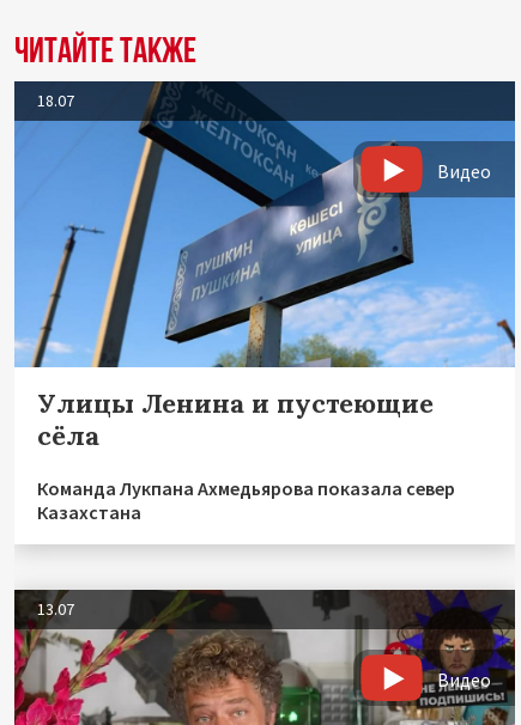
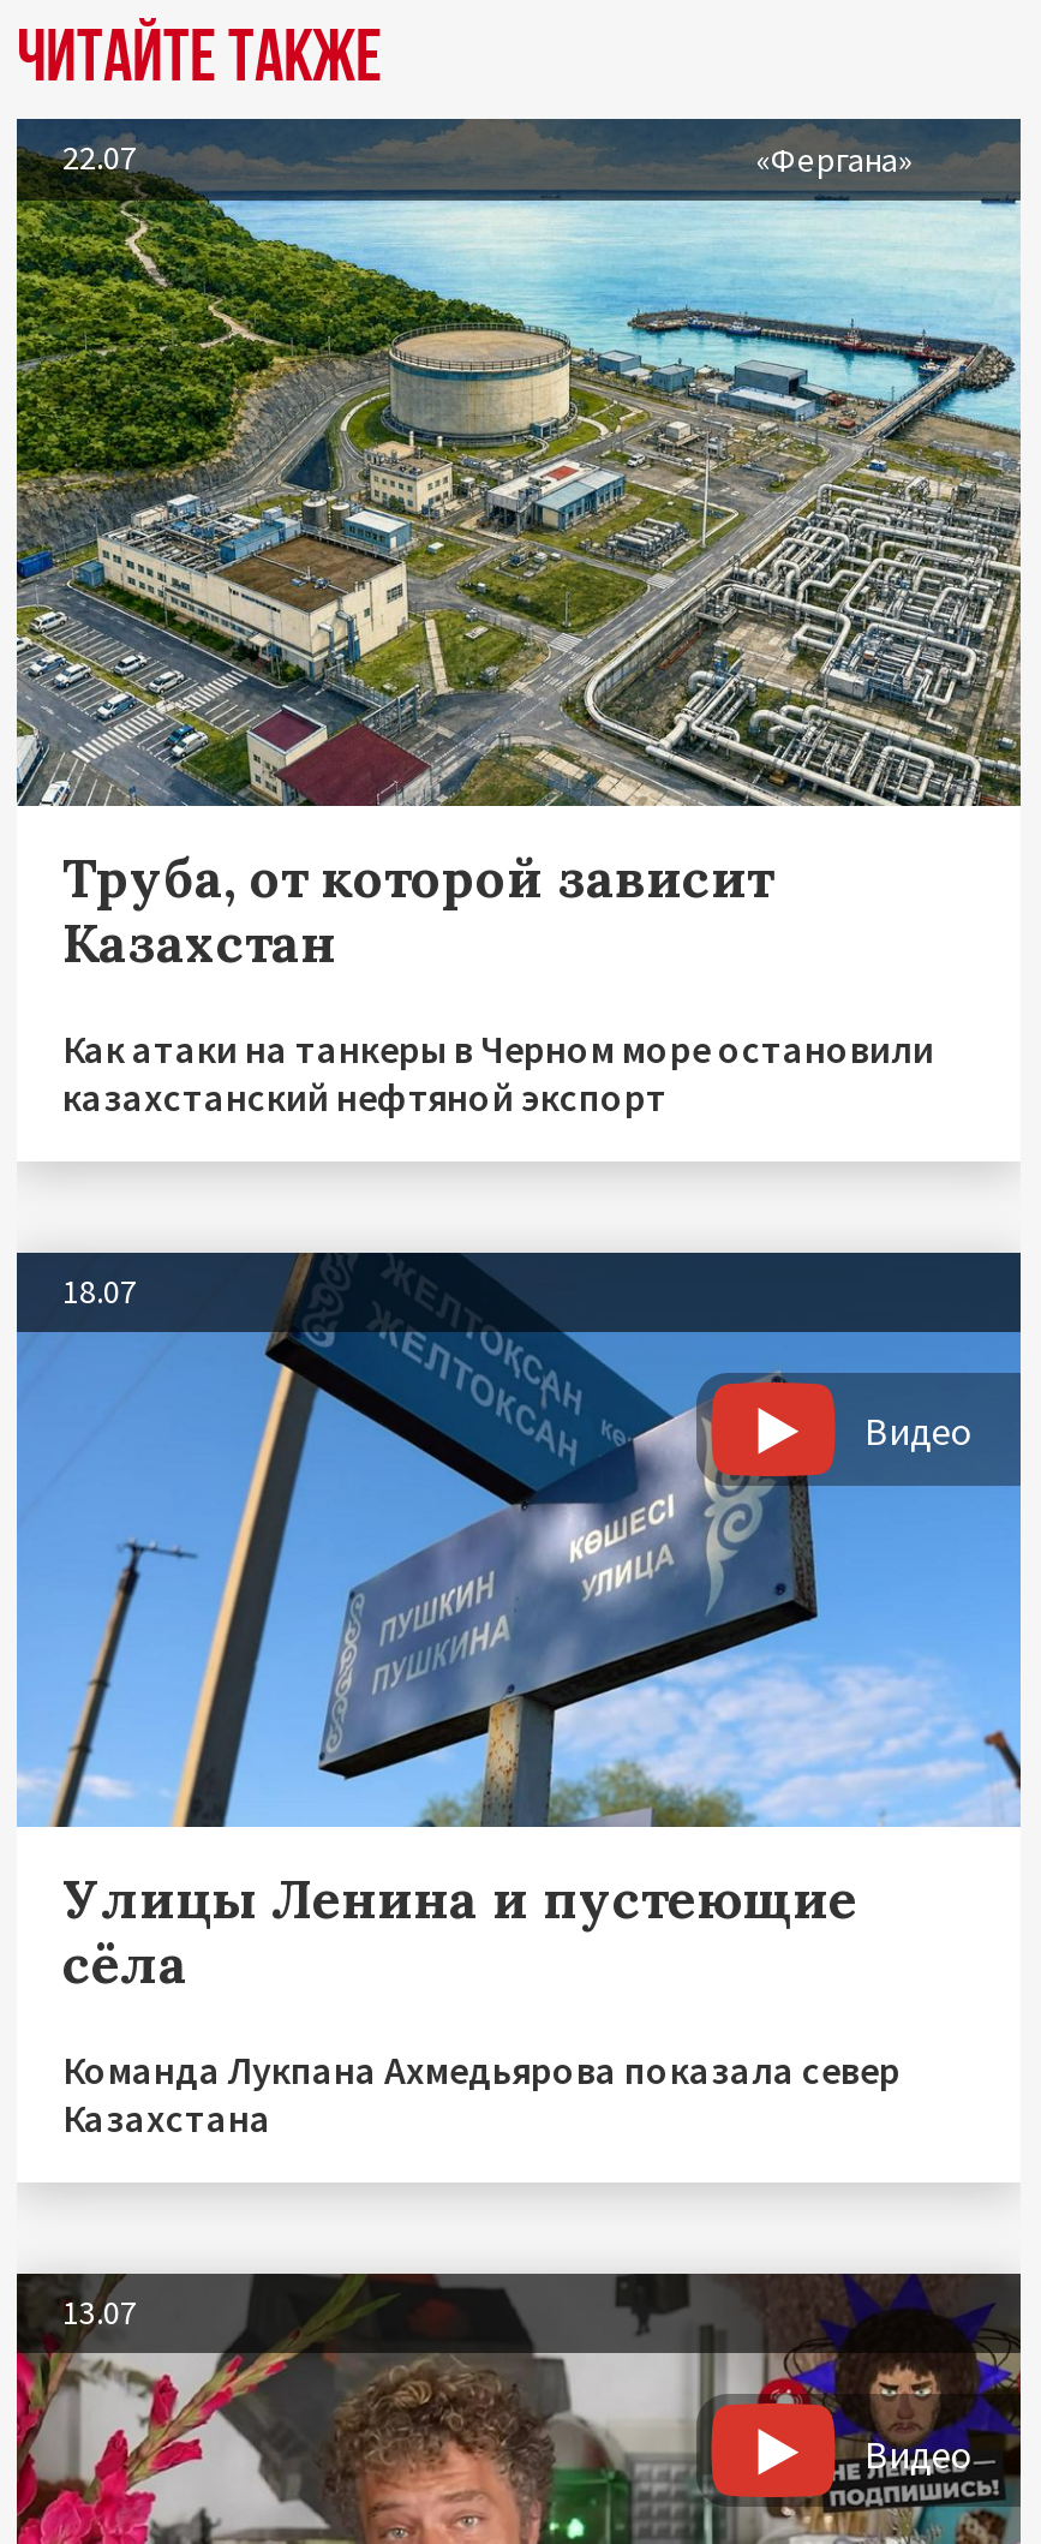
+ [image]
+ 22.07
+ «Фергана»

+ Труба, от которой зависит
+ Казахстан
+ Как атаки на танкеры в Черном море остановили
+ казахстанский нефтяной экспорт
